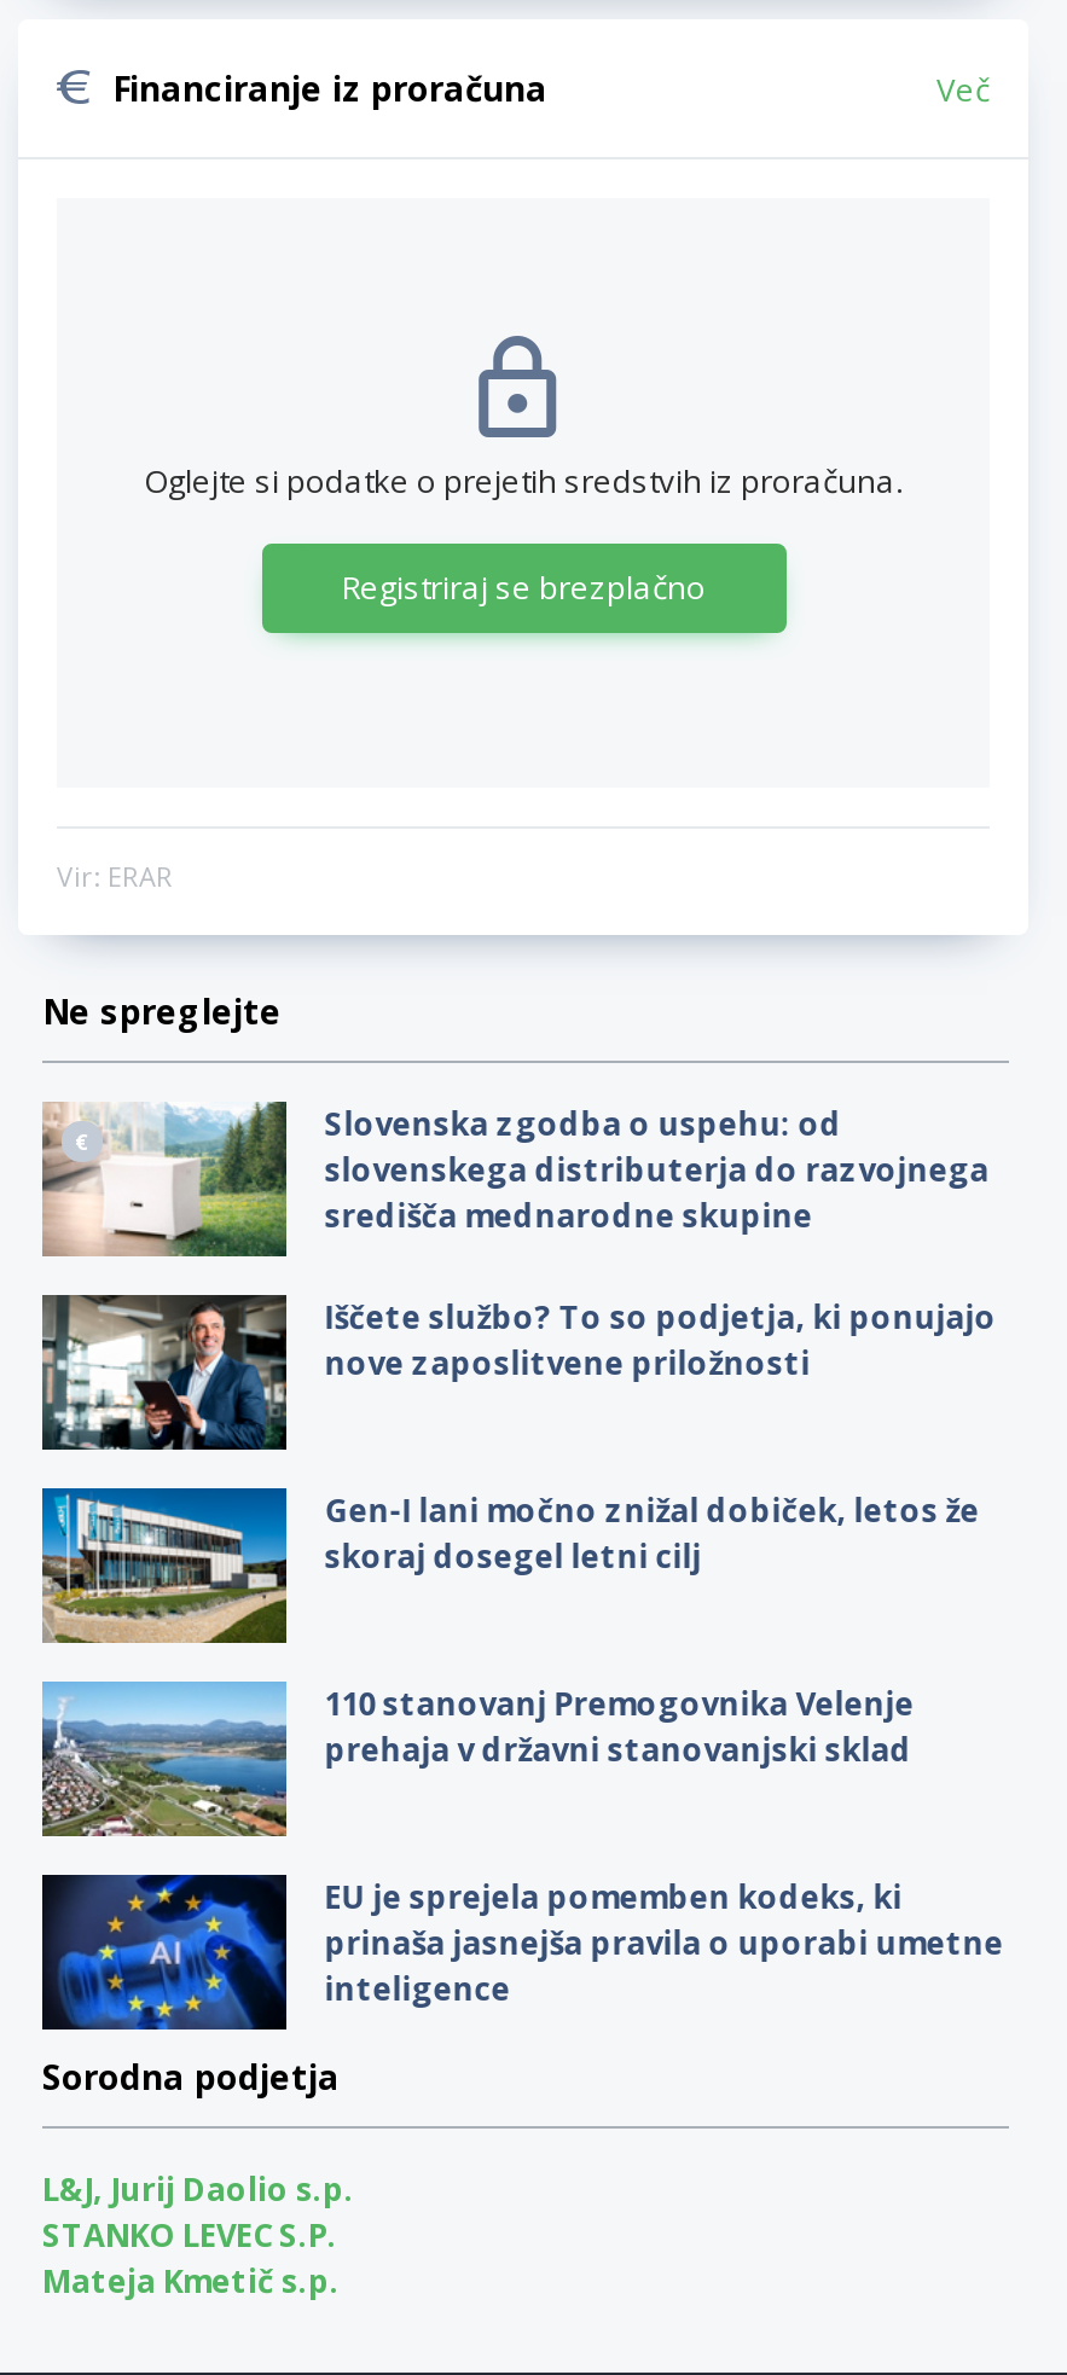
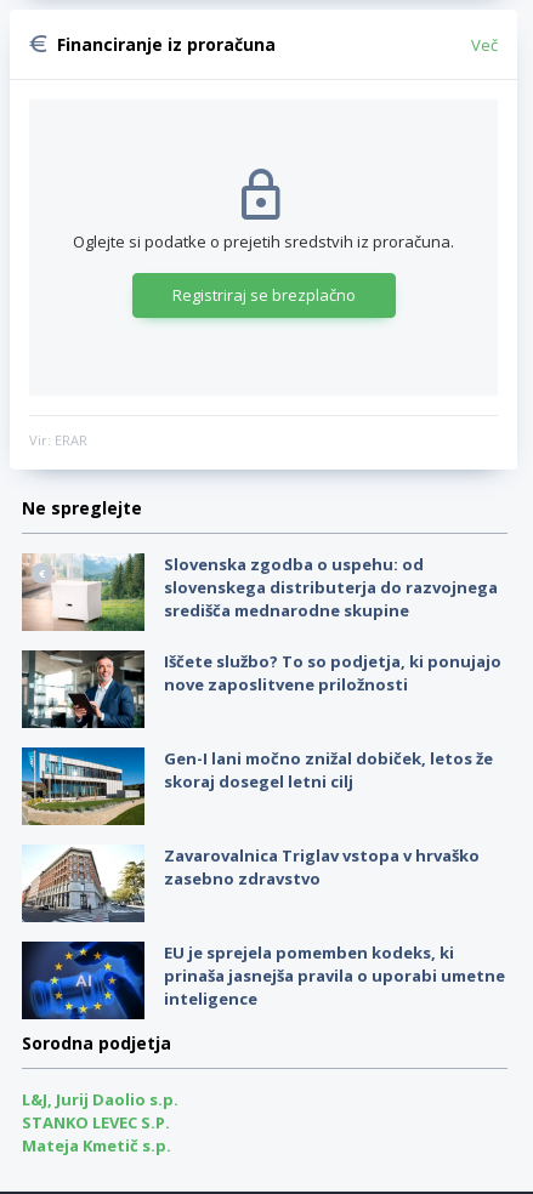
- [image]
- 110 stanovanj Premogovnika Velenje
- prehaja v državni stanovanjski sklad
+ [image]
+ Zavarovalnica Triglav vstopa v hrvaško
+ zasebno zdravstvo
